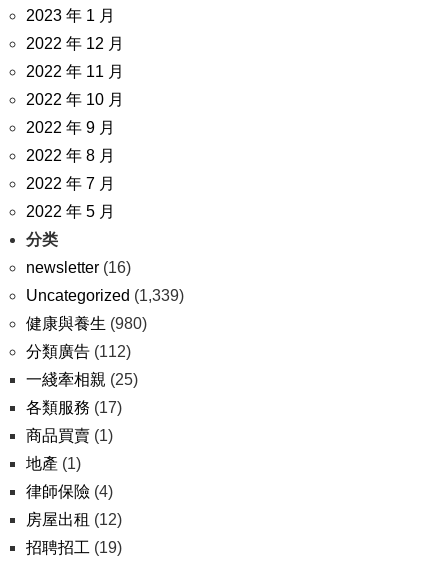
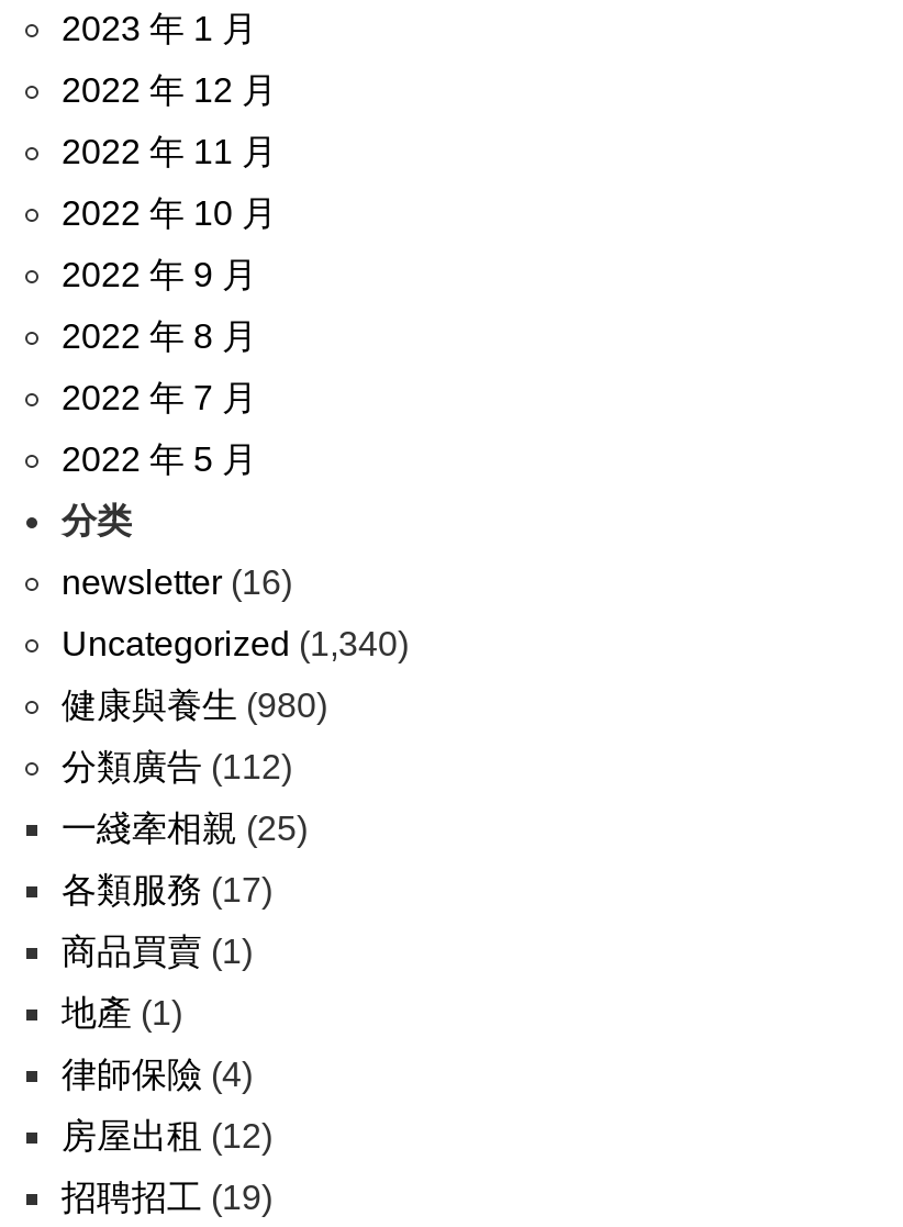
- Uncategorized (1,339)
+ Uncategorized (1,340)
